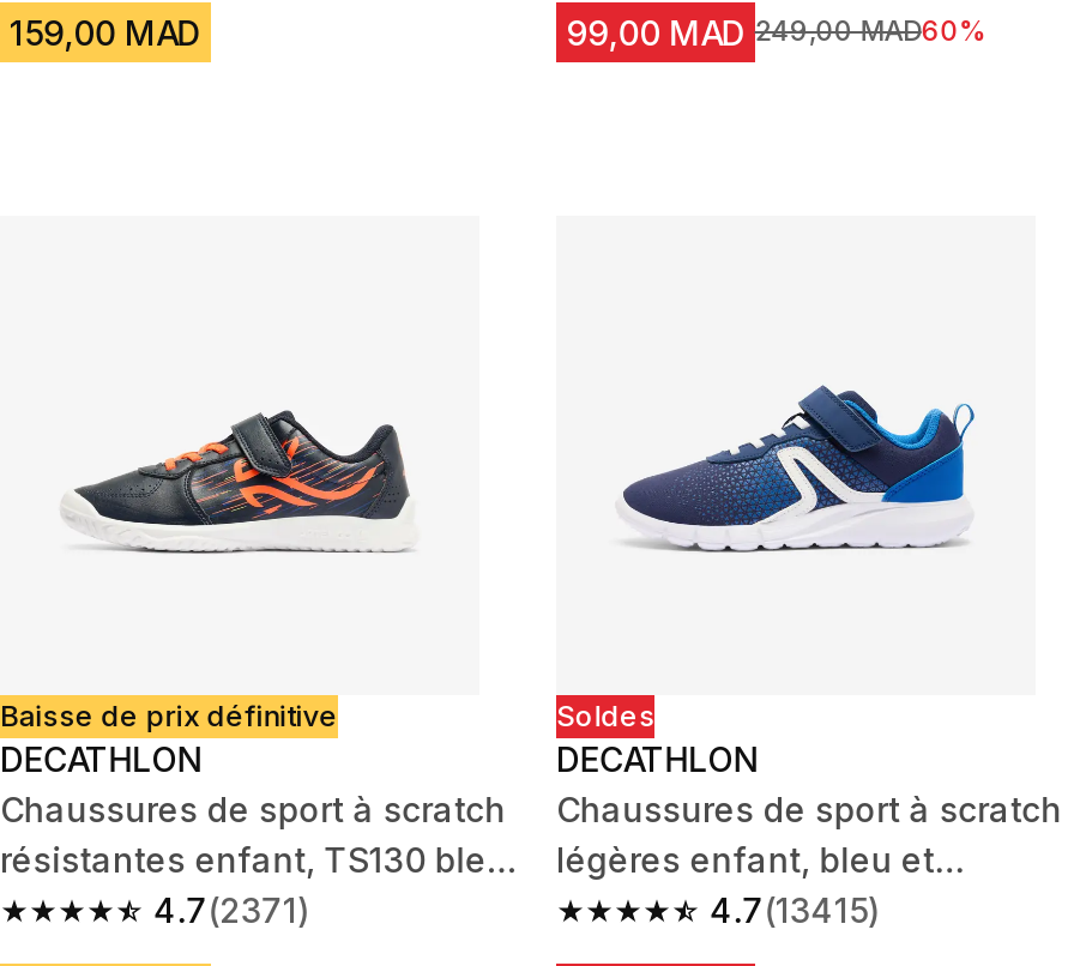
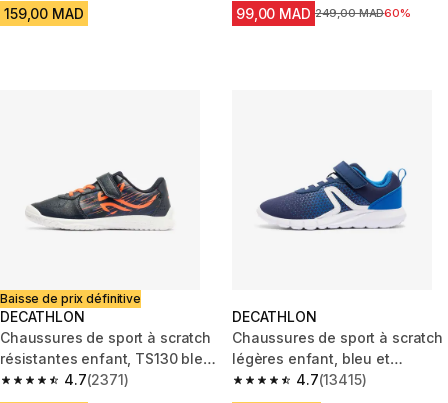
- Soldes
